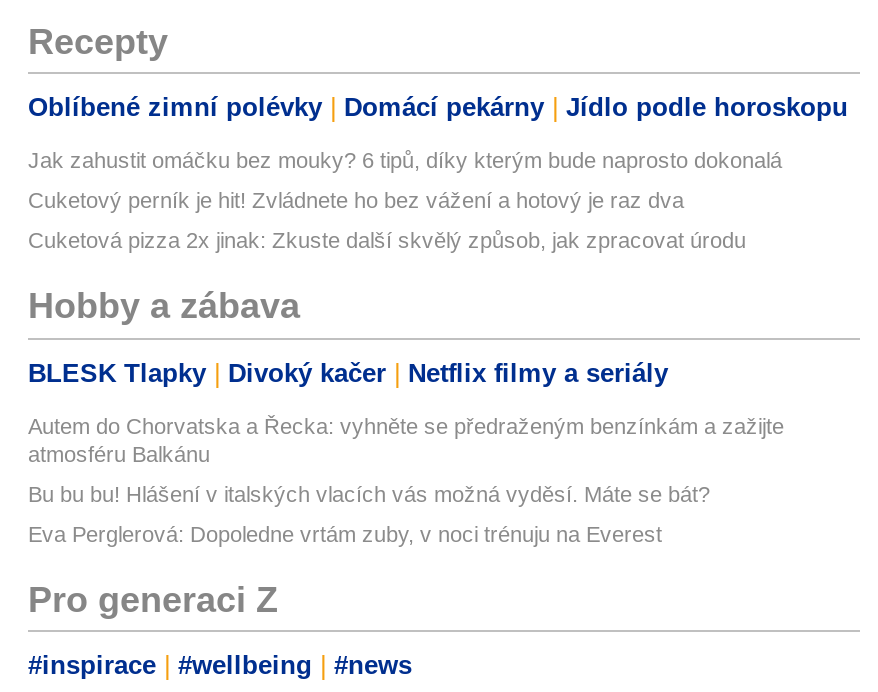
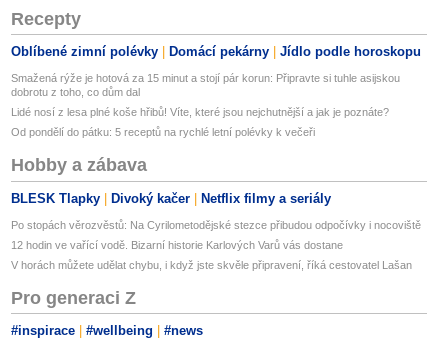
- Jak zahustit omáčku bez mouky? 6 tipů, díky kterým bude naprosto dokonalá
+ Smažená rýže je hotová za 15 minut a stojí pár korun: Připravte si tuhle asijskou
+ dobrotu z toho, co dům dal

- Cuketový perník je hit! Zvládnete ho bez vážení a hotový je raz dva
+ Lidé nosí z lesa plné koše hřibů! Víte, které jsou nejchutnější a jak je poznáte?

- Cuketová pizza 2x jinak: Zkuste další skvělý způsob, jak zpracovat úrodu
+ Od pondělí do pátku: 5 receptů na rychlé letní polévky k večeři

- Autem do Chorvatska a Řecka: vyhněte se předraženým benzínkám a zažijte
- atmosféru Balkánu
+ Po stopách věrozvěstů: Na Cyrilometodějské stezce přibudou odpočívky i nocoviště

- Bu bu bu! Hlášení v italských vlacích vás možná vyděsí. Máte se bát?
+ 12 hodin ve vařící vodě. Bizarní historie Karlových Varů vás dostane

- Eva Perglerová: Dopoledne vrtám zuby, v noci trénuju na Everest
+ V horách můžete udělat chybu, i když jste skvěle připravení, říká cestovatel Lašan
